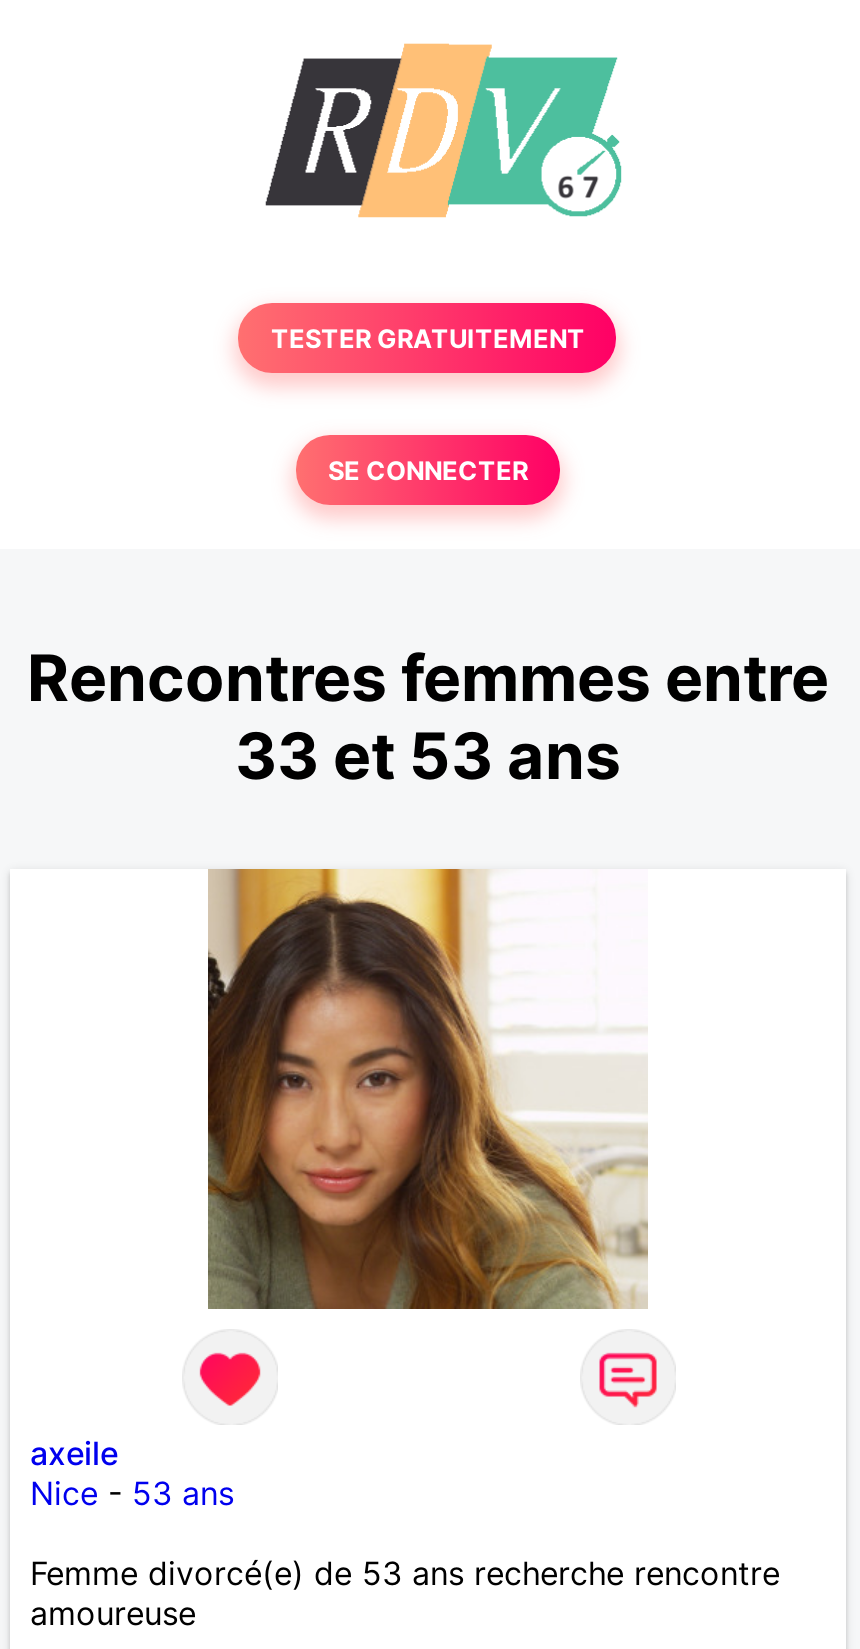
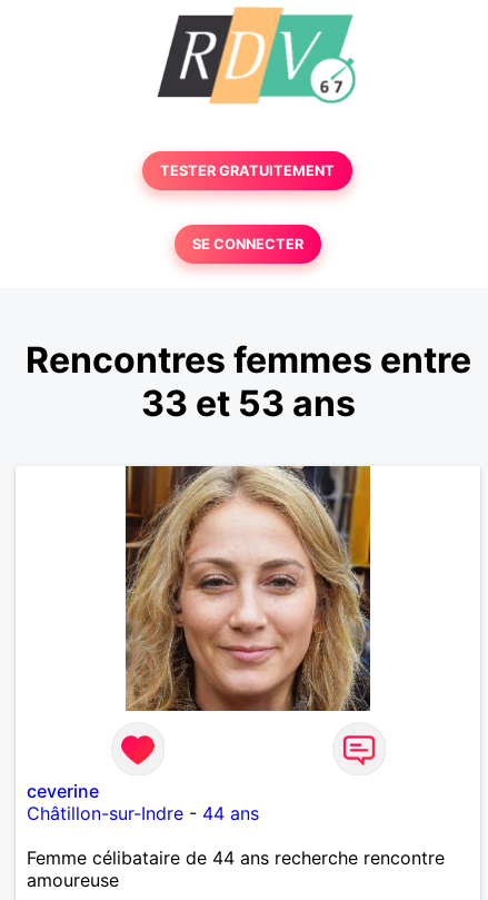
- [image]
+ [image]

- axeile
- Nice - 53 ans
+ ceverine
+ Châtillon-sur-Indre - 44 ans

- Femme divorcé(e) de 53 ans recherche rencontre
+ Femme célibataire de 44 ans recherche rencontre
